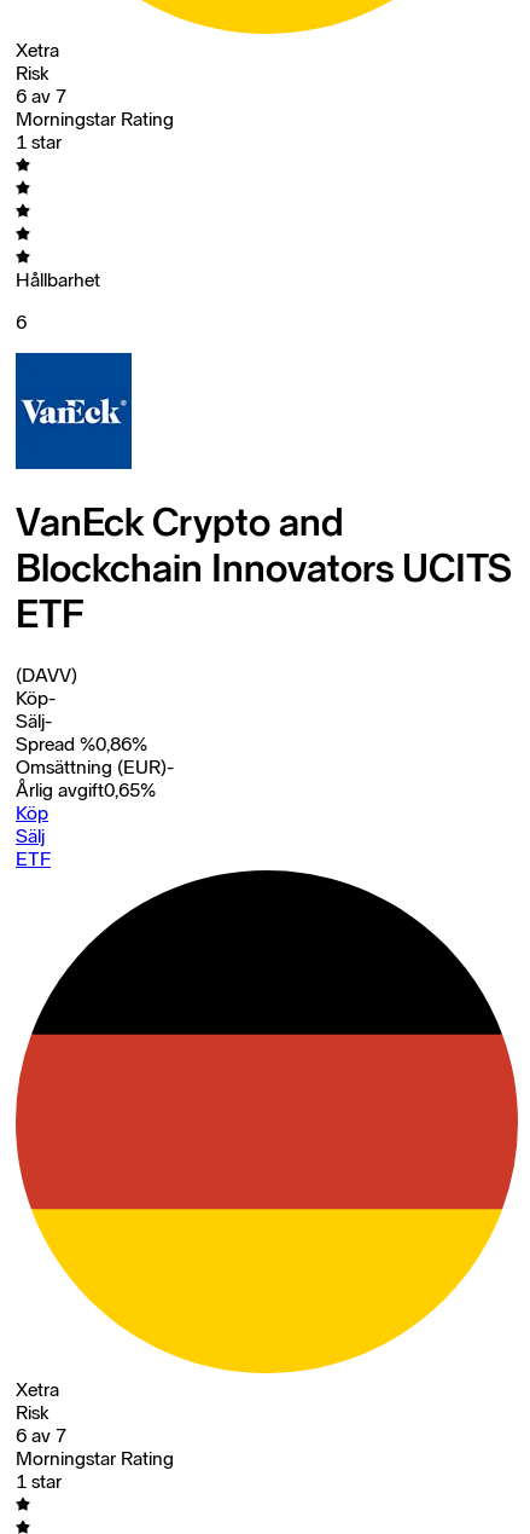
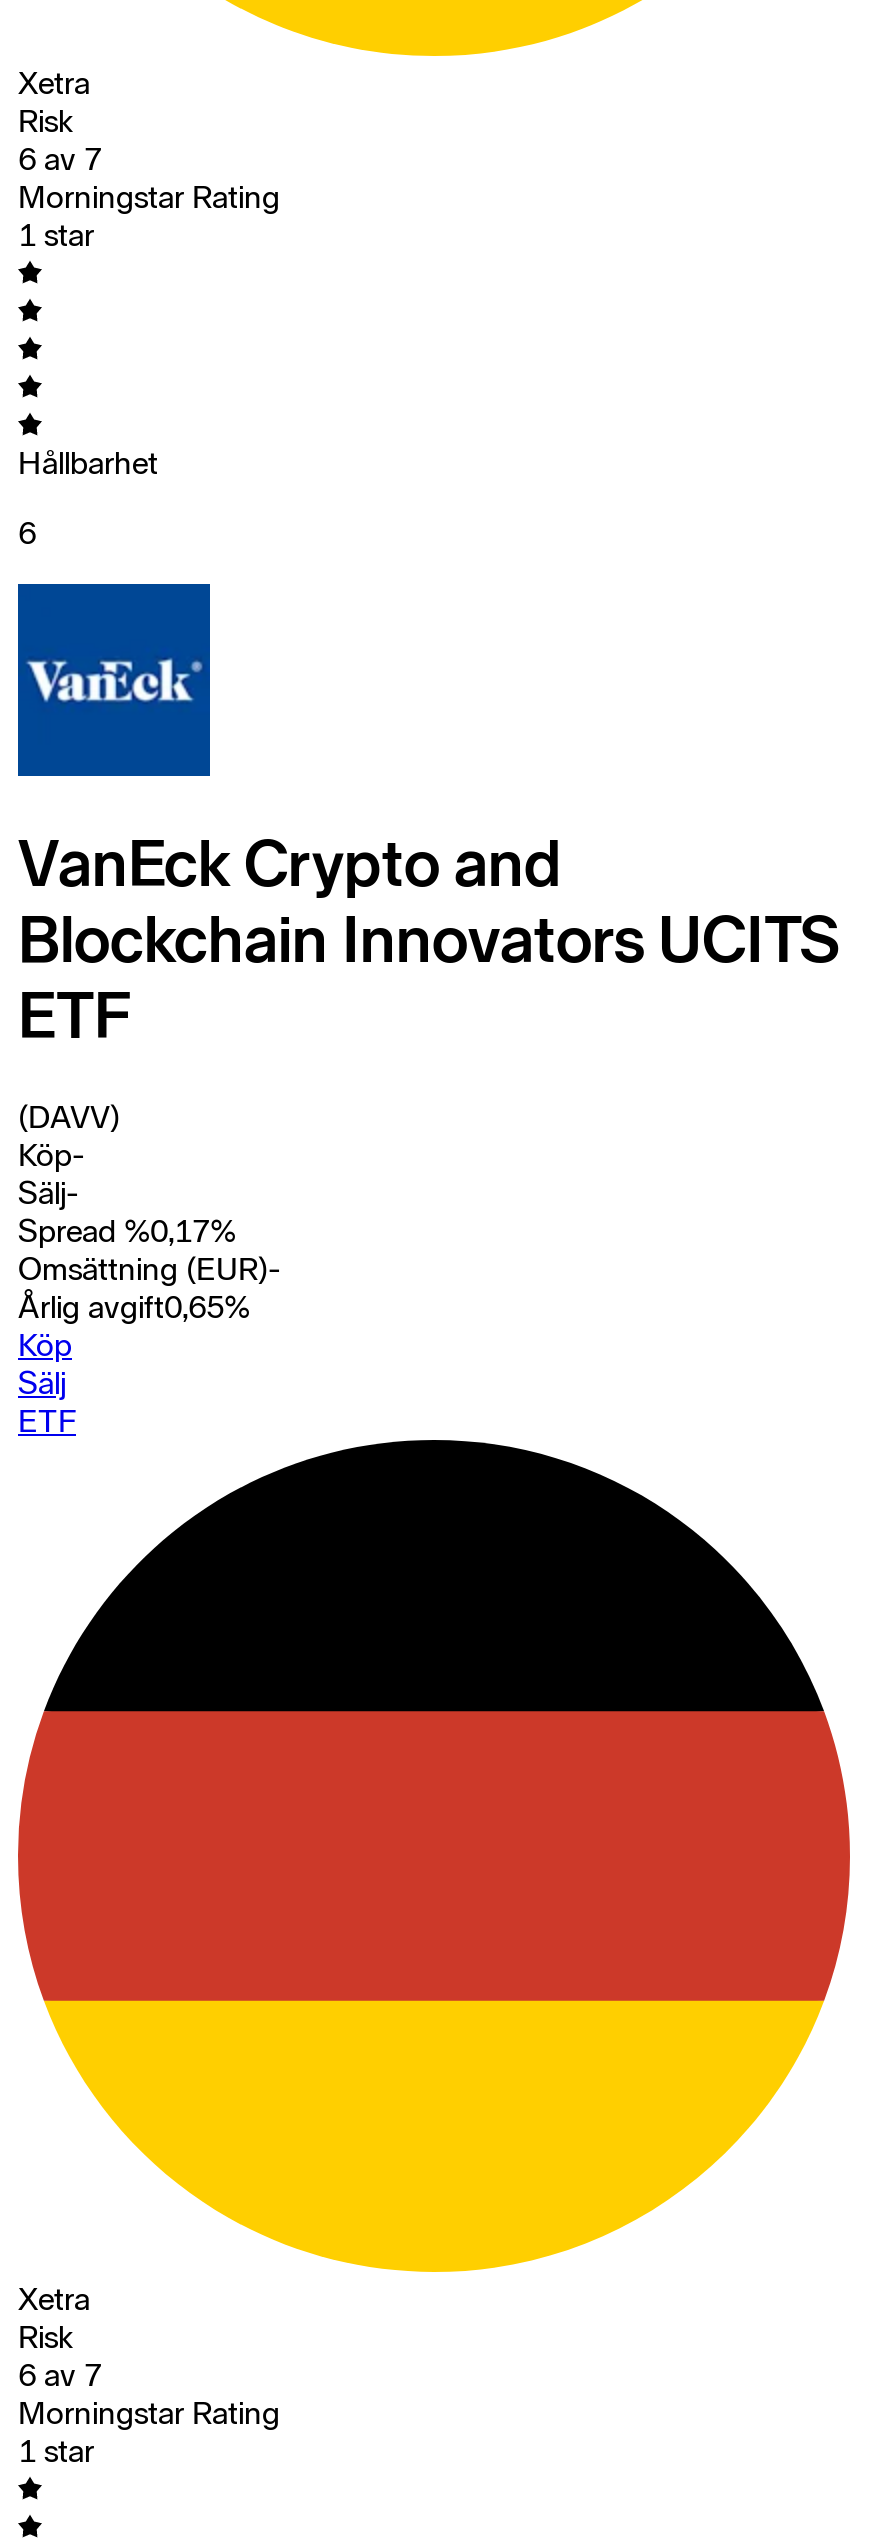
- Spread %0,86%
+ Spread %0,17%
